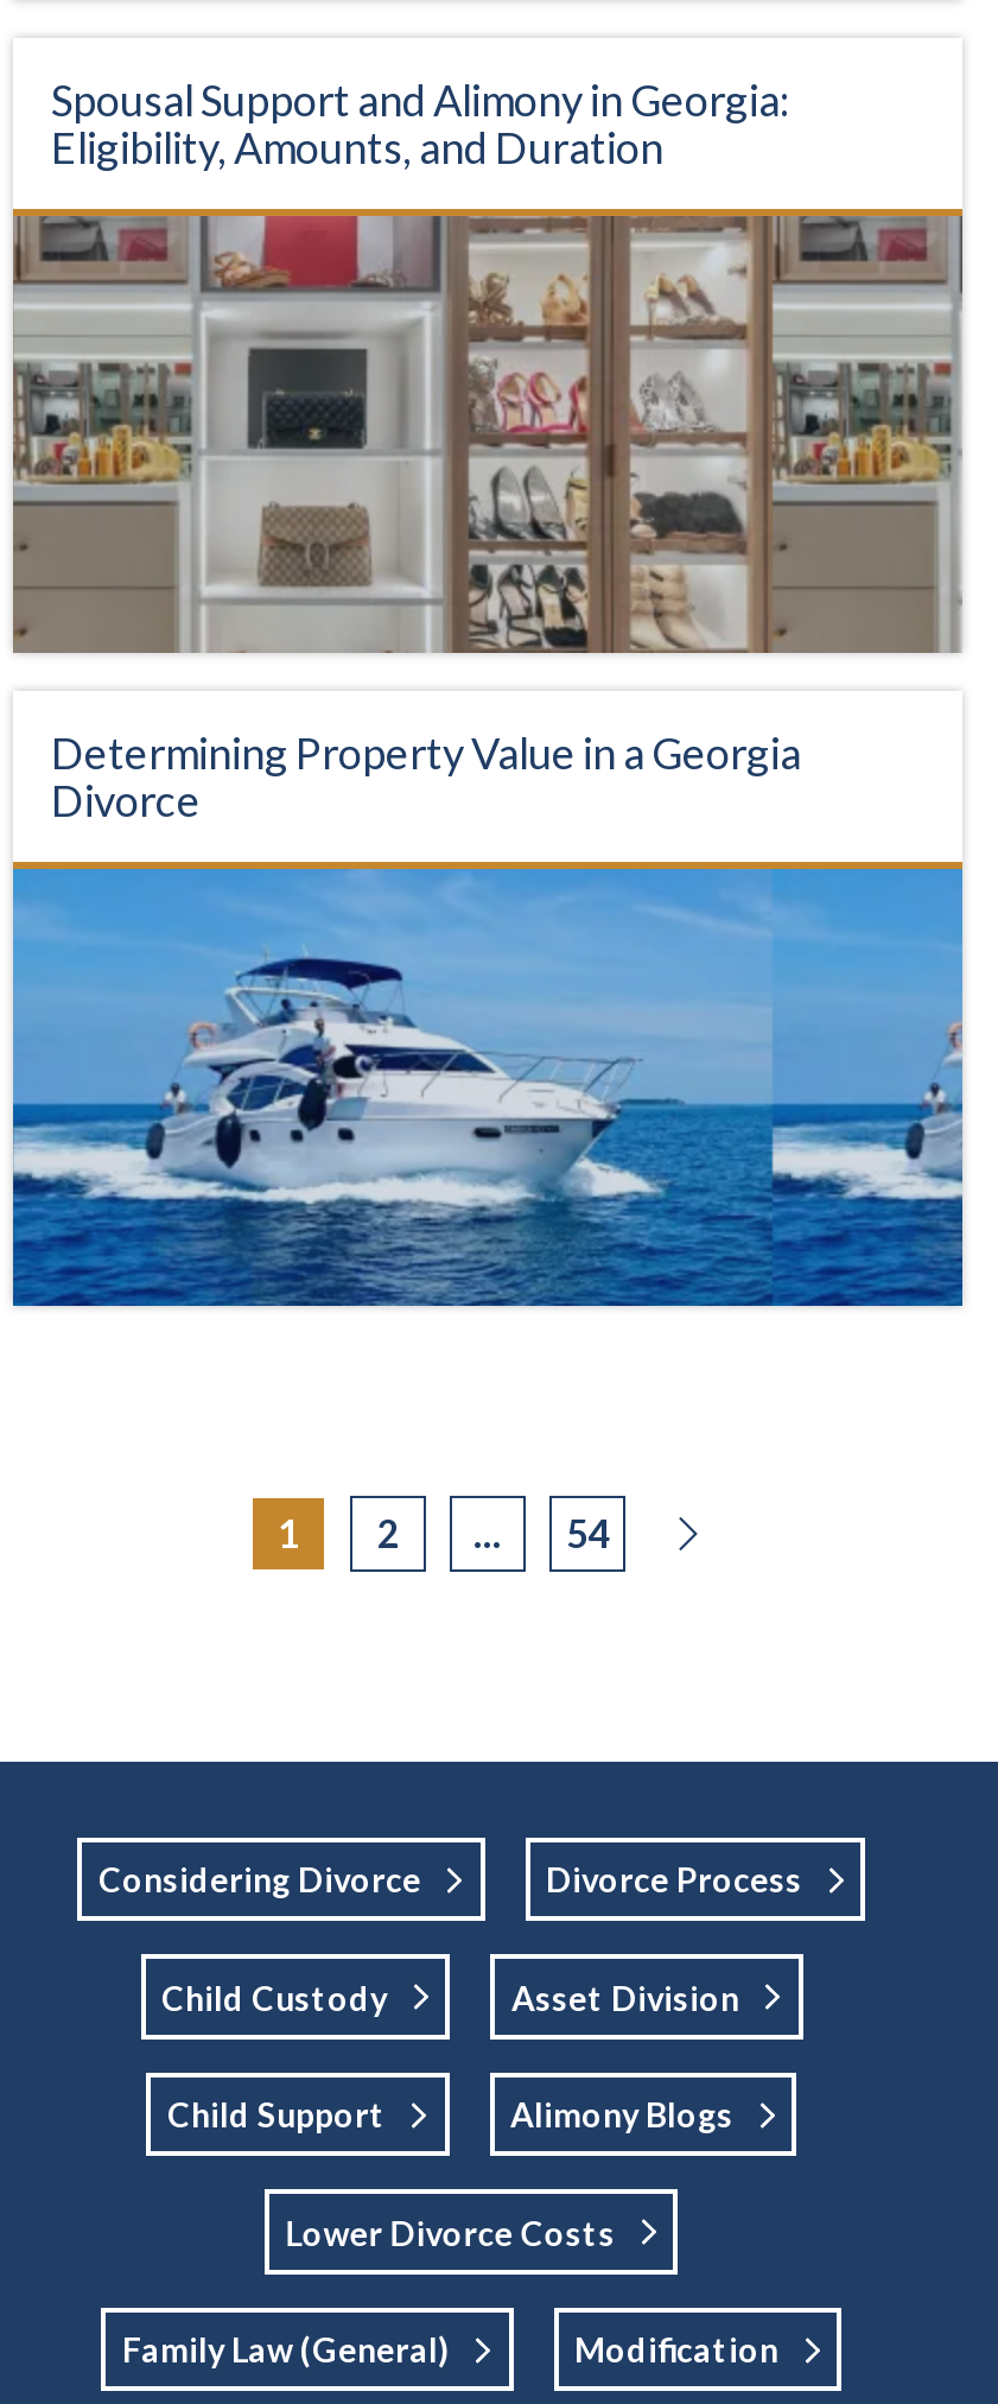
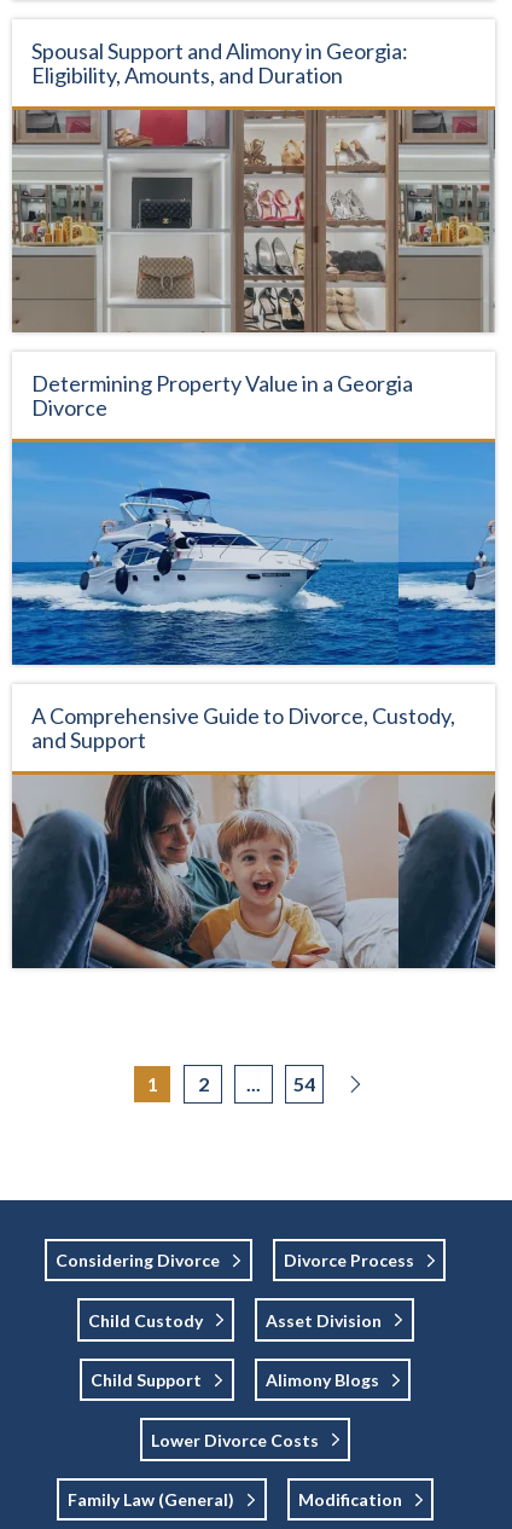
+ [image]

+ A Comprehensive Guide to Divorce, Custody,
+ and Support
